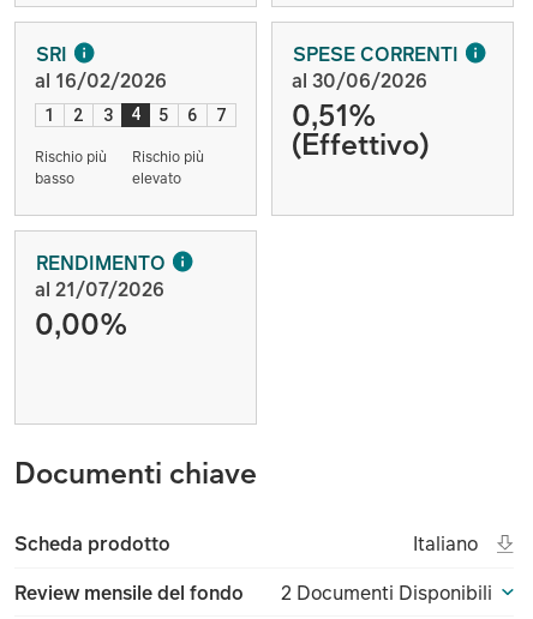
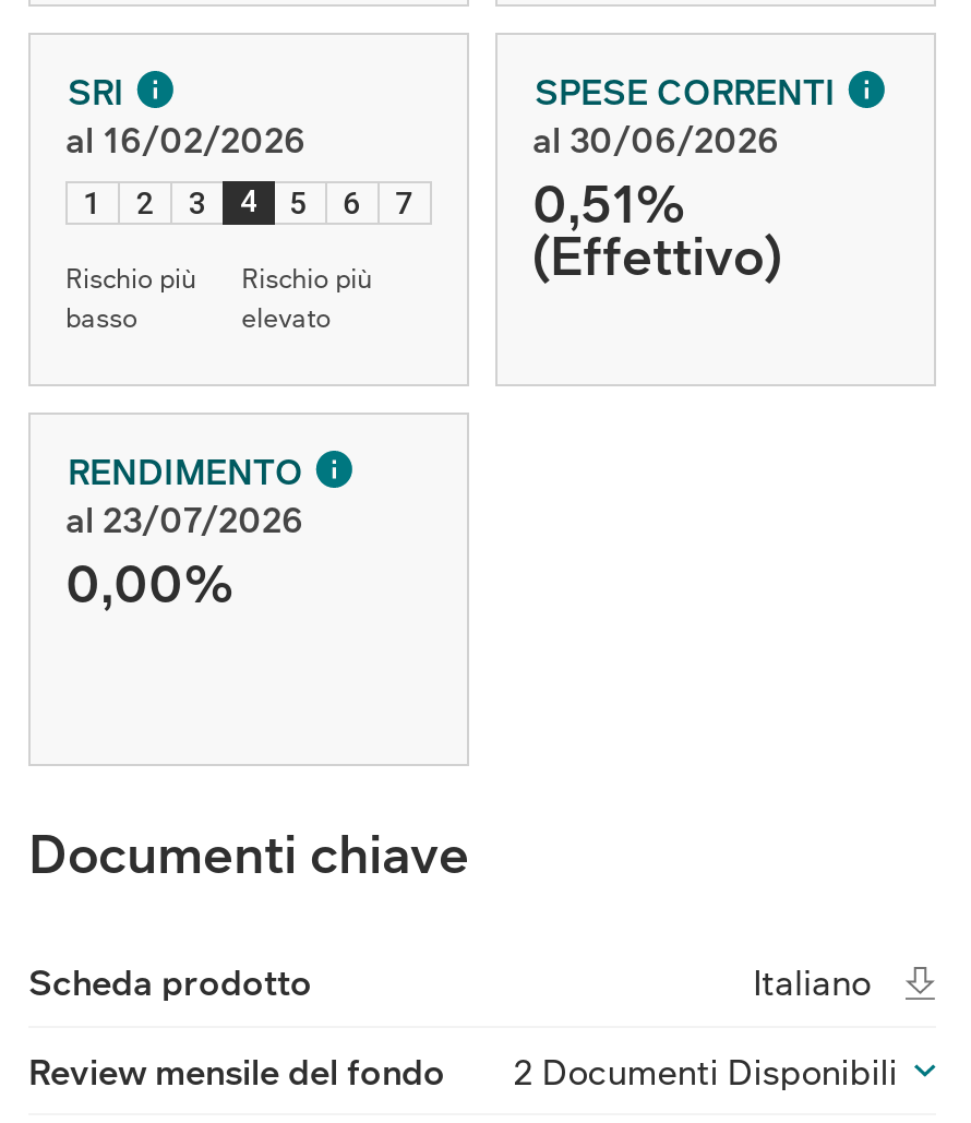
- al 21/07/2026
+ al 23/07/2026
